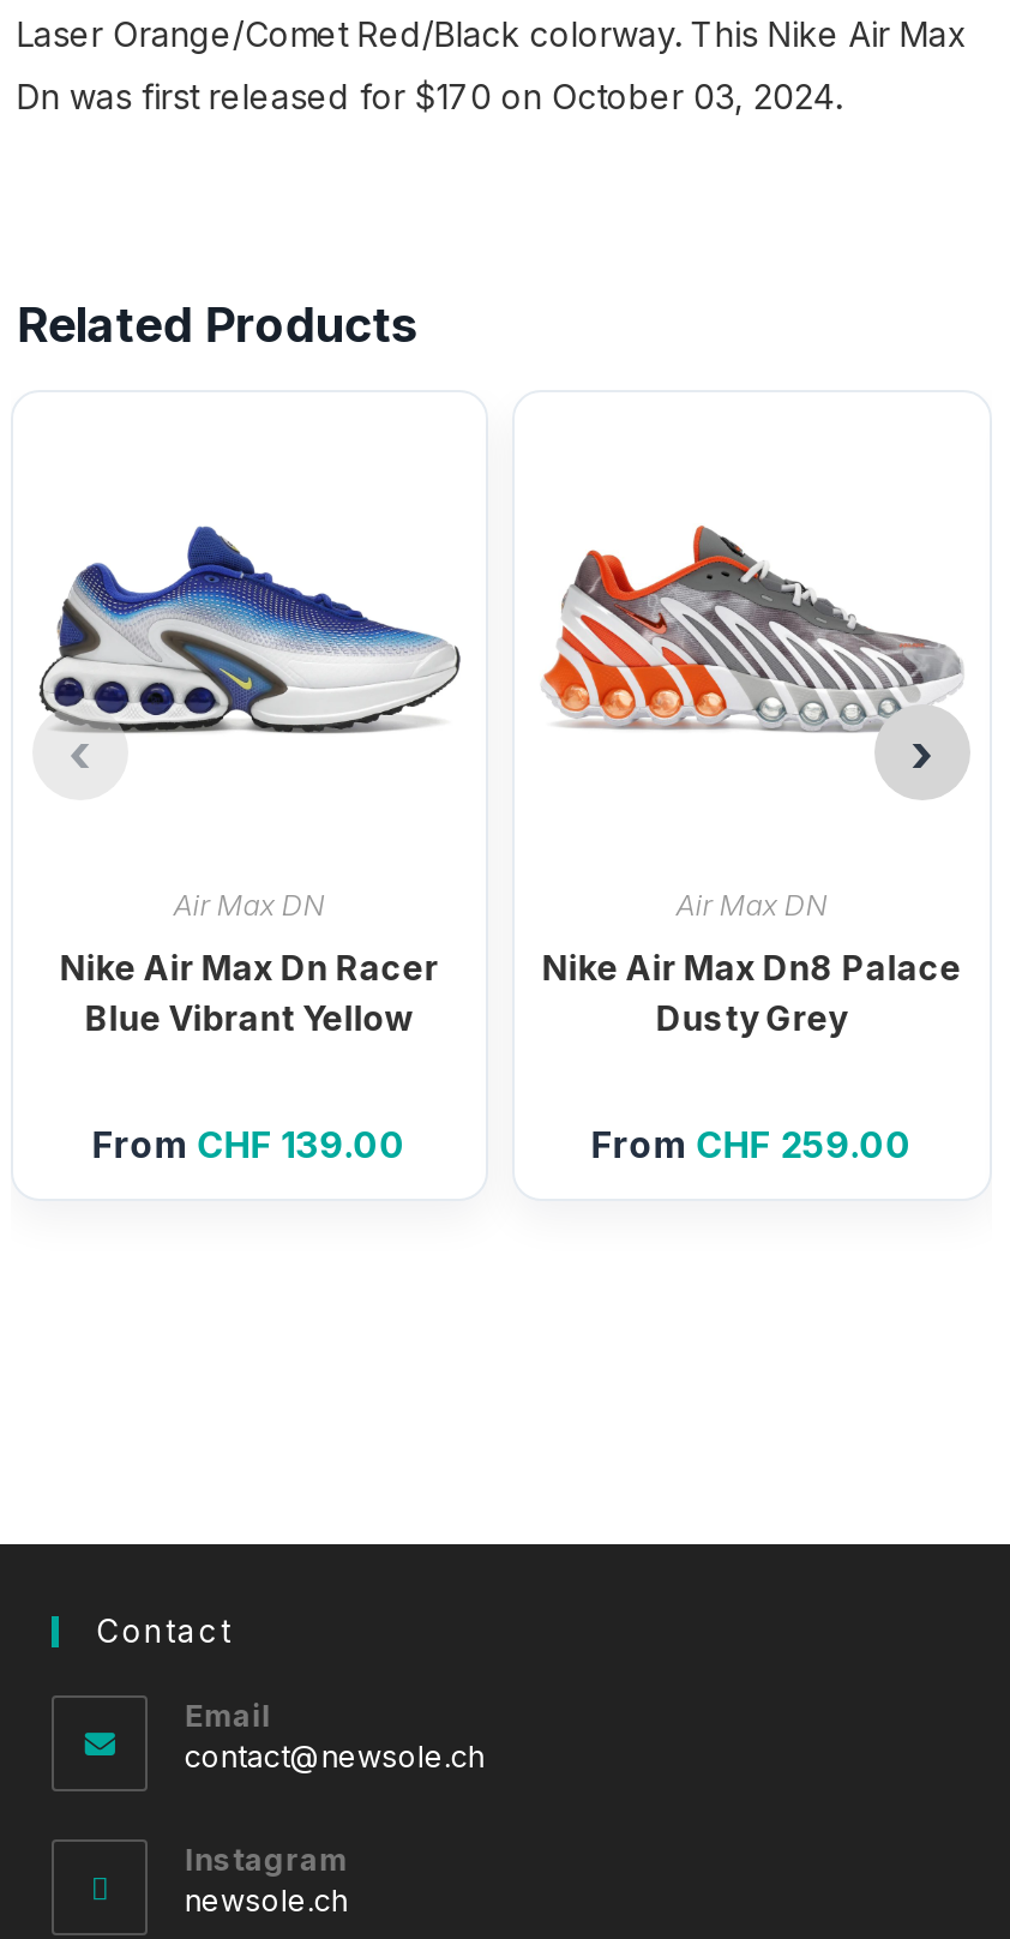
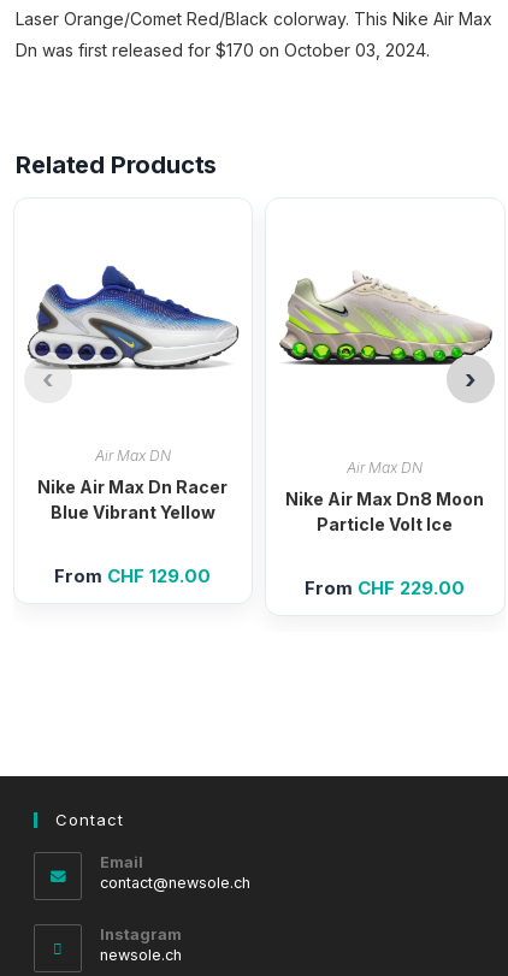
- [image]
+ [image]

- Nike Air Max Dn8 Palace
- Dusty Grey
+ Nike Air Max Dn8 Moon
+ Particle Volt Ice

- From CHF 139.00
+ From CHF 129.00

- From CHF 259.00
+ From CHF 229.00
